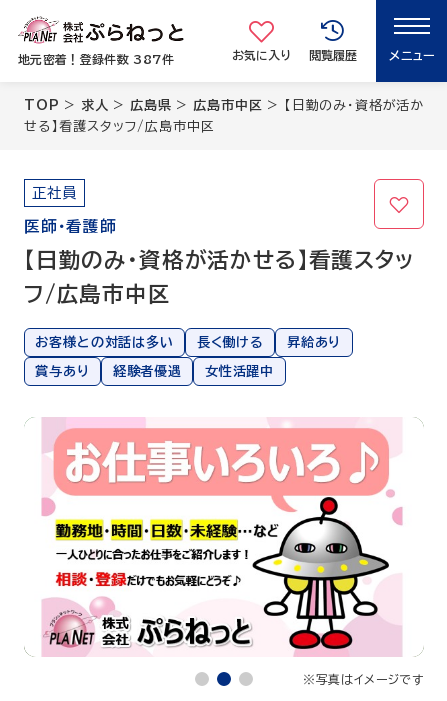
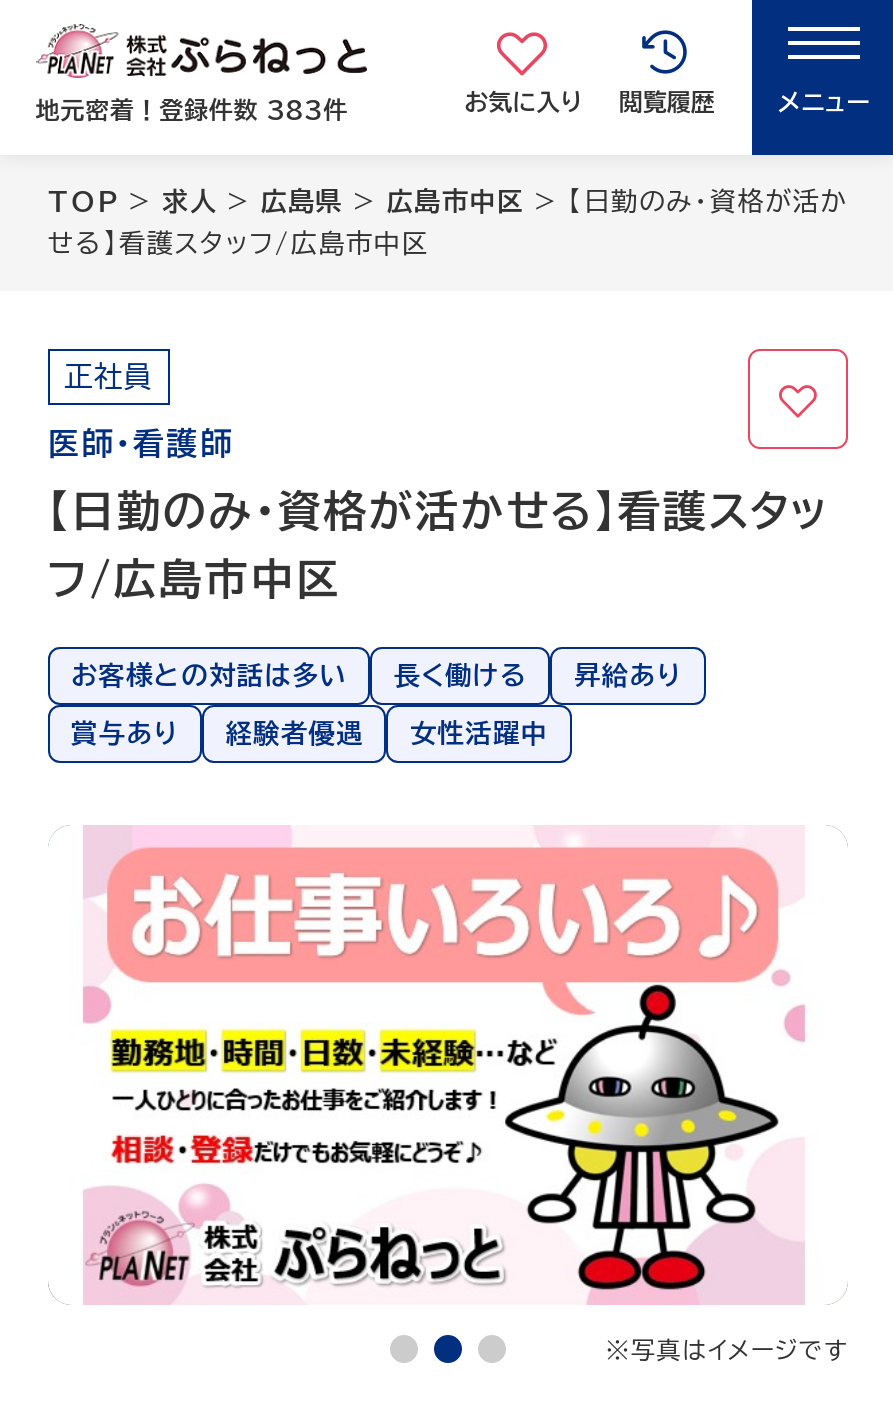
- 地元密着！登録件数 387件
+ 地元密着！登録件数 383件
